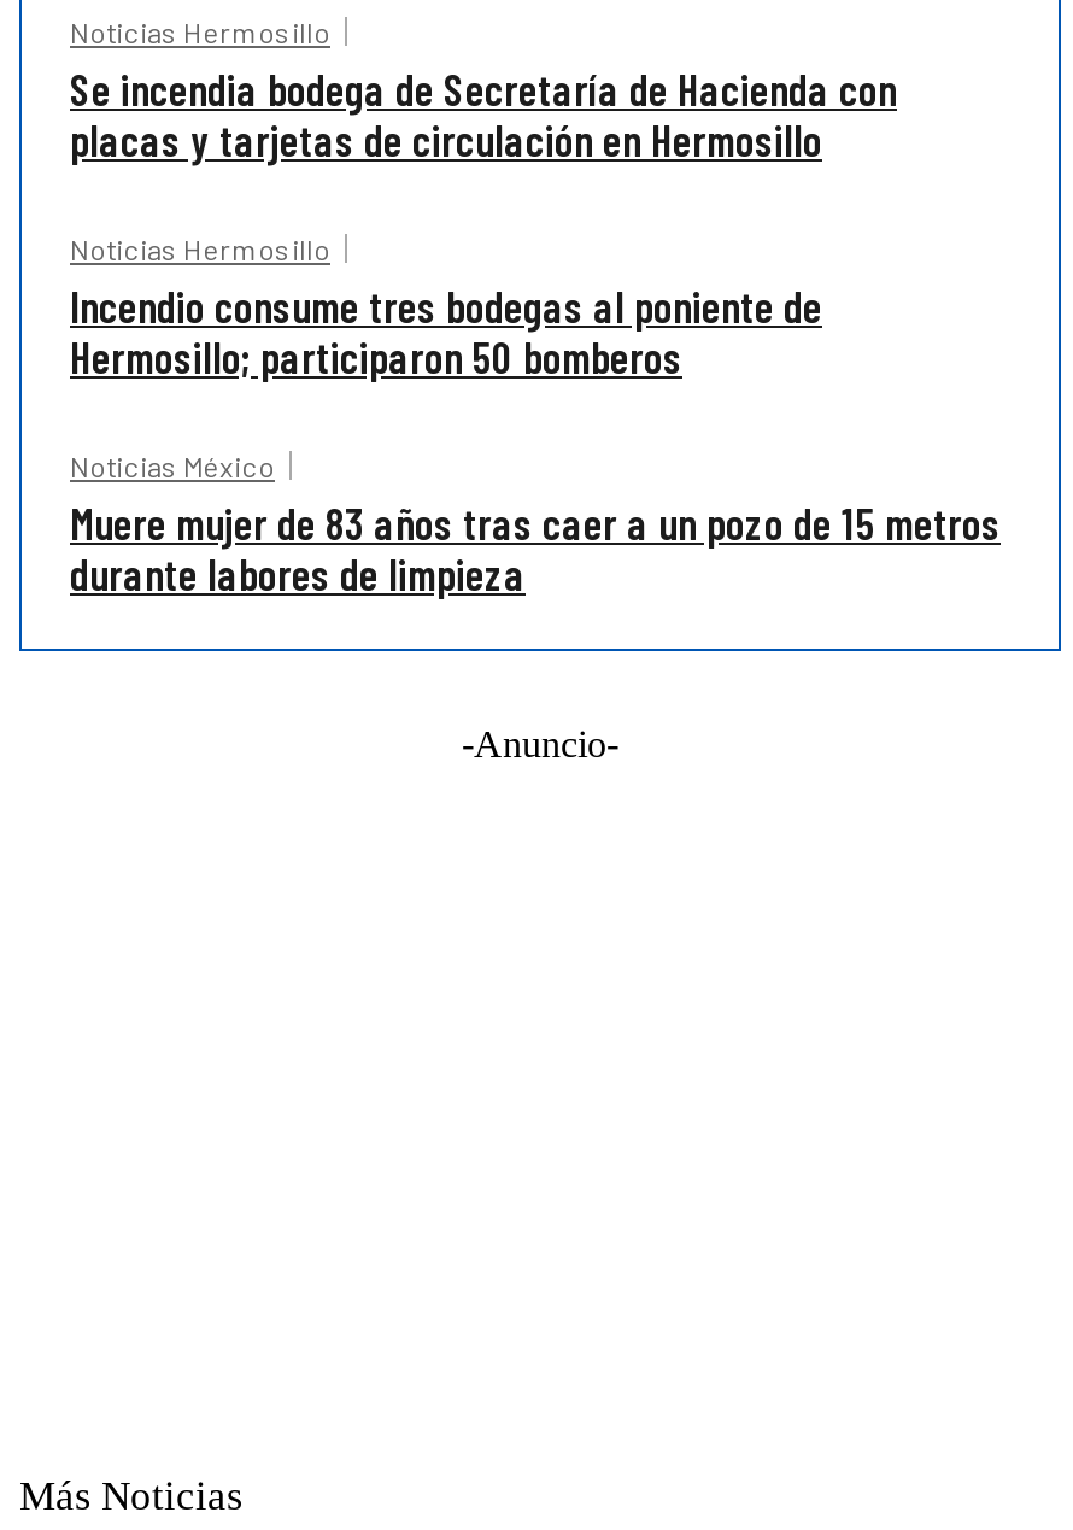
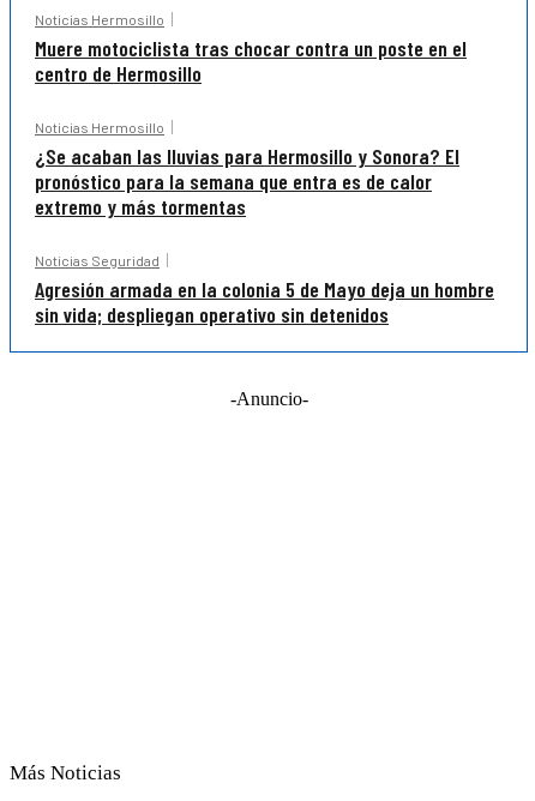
- Se incendia bodega de Secretaría de Hacienda con
- placas y tarjetas de circulación en Hermosillo
+ Muere motociclista tras chocar contra un poste en el
+ centro de Hermosillo

- Incendio consume tres bodegas al poniente de
- Hermosillo; participaron 50 bomberos
+ ¿Se acaban las lluvias para Hermosillo y Sonora? El
+ pronóstico para la semana que entra es de calor
+ extremo y más tormentas

- Noticias México
- Muere mujer de 83 años tras caer a un pozo de 15 metros
- durante labores de limpieza
+ Noticias Seguridad
+ Agresión armada en la colonia 5 de Mayo deja un hombre
+ sin vida; despliegan operativo sin detenidos
